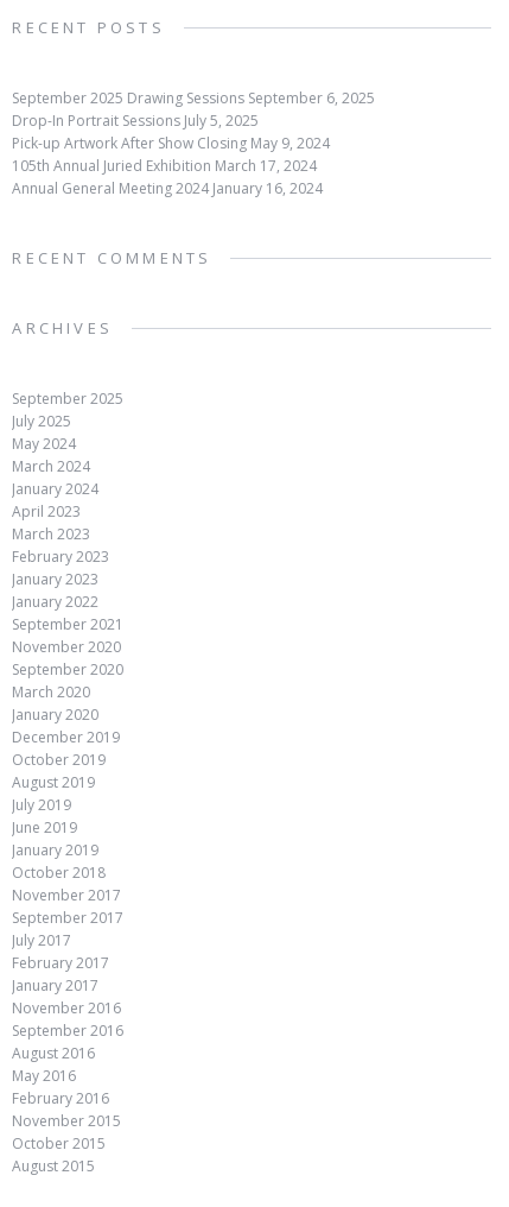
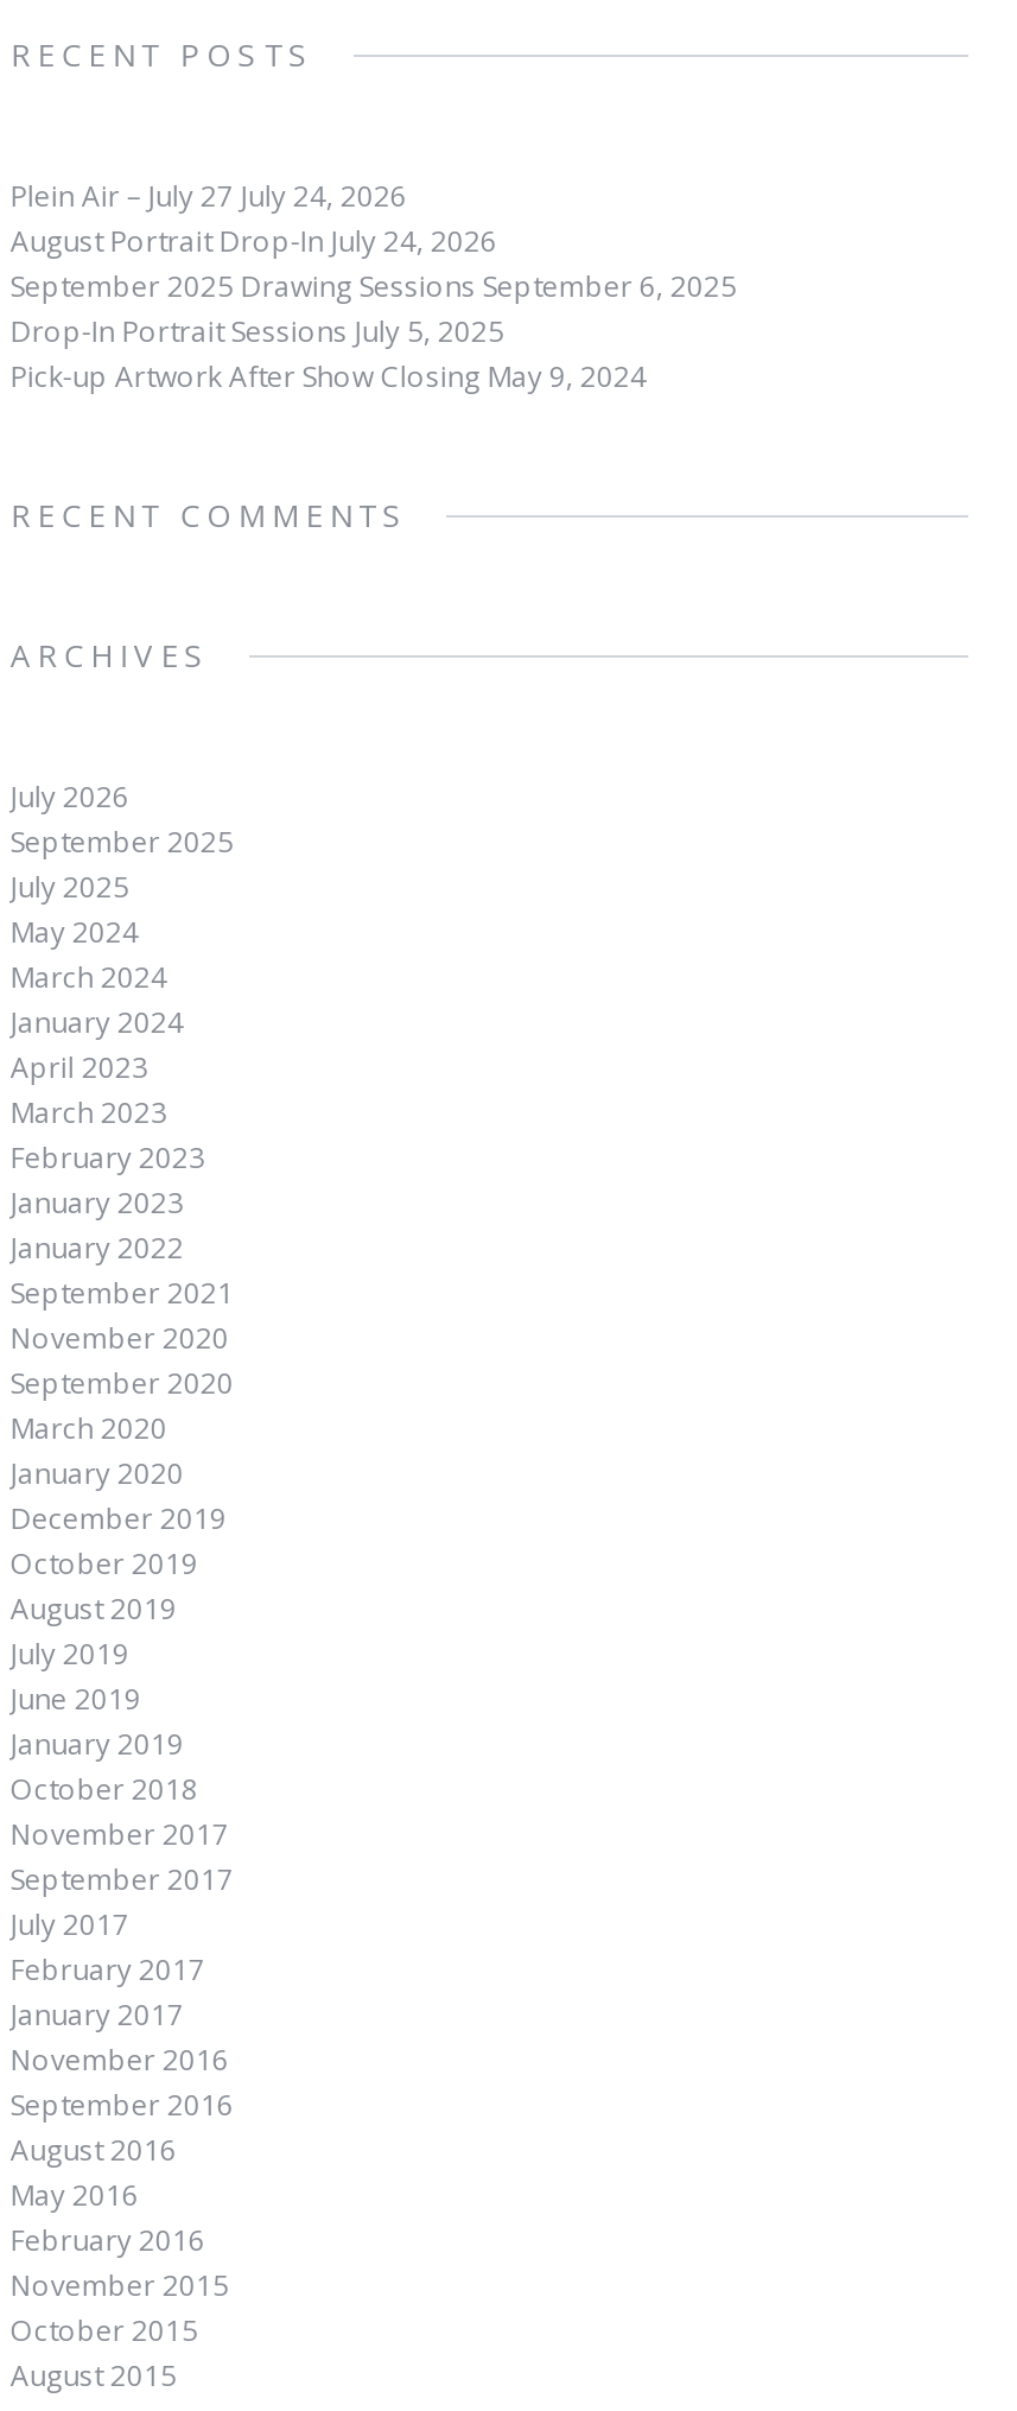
+ Plein Air – July 27 July 24, 2026
+ August Portrait Drop-In July 24, 2026

moved down: September 2025 Drawing Sessions September 6, 2025 | Drop-In Portrait Sessions July 5, 2025 | Pick-up Artwork After Show Closing May 9, 2024

- 105th Annual Juried Exhibition March 17, 2024
- Annual General Meeting 2024 January 16, 2024

+ July 2026
